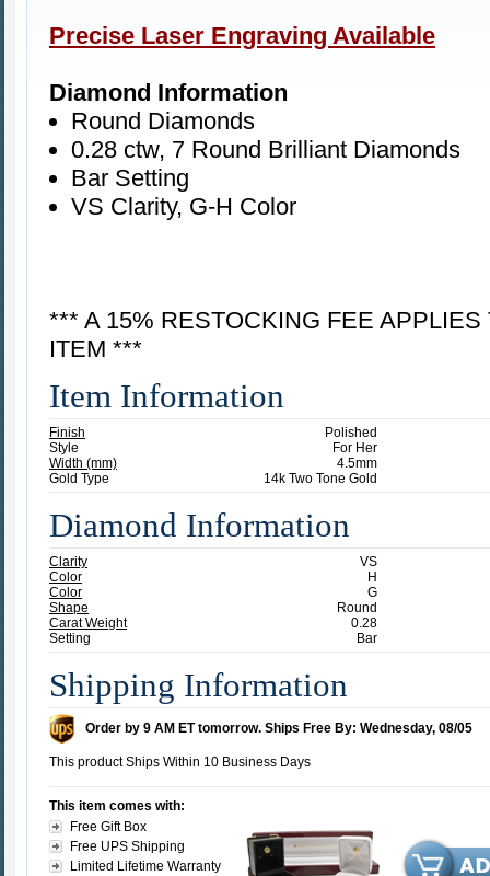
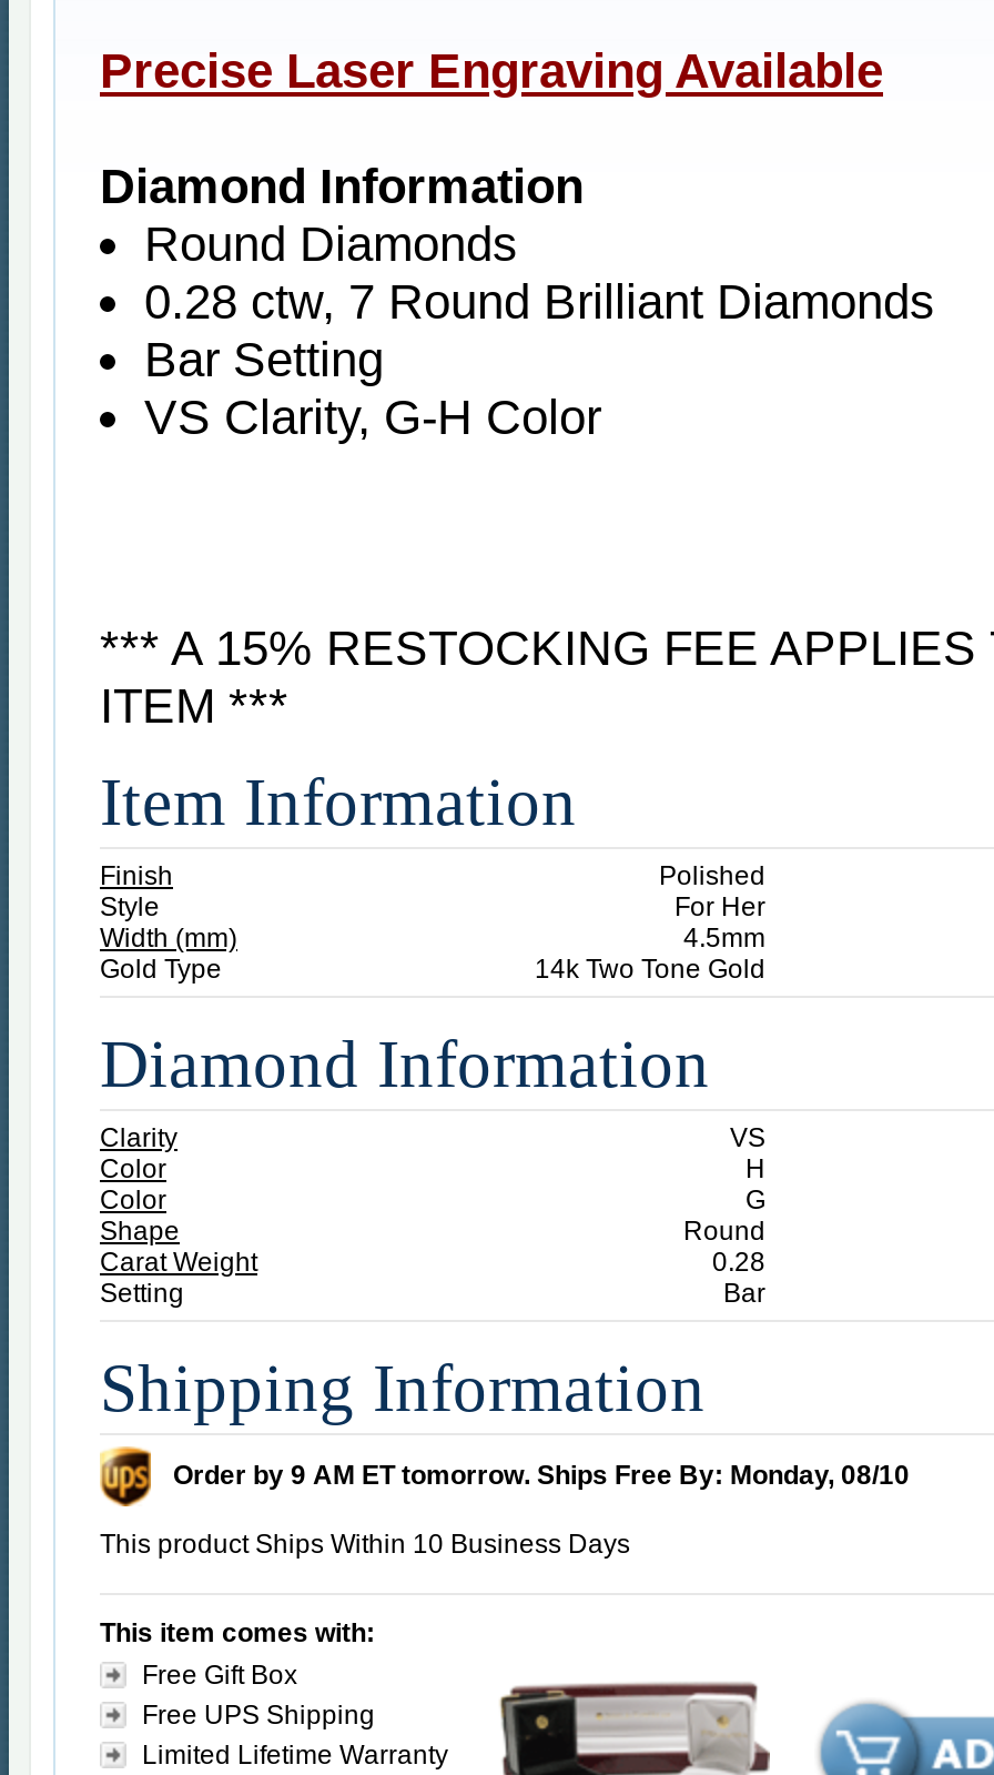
- Order by 9 AM ET tomorrow. Ships Free By: Wednesday, 08/05
+ Order by 9 AM ET tomorrow. Ships Free By: Monday, 08/10
